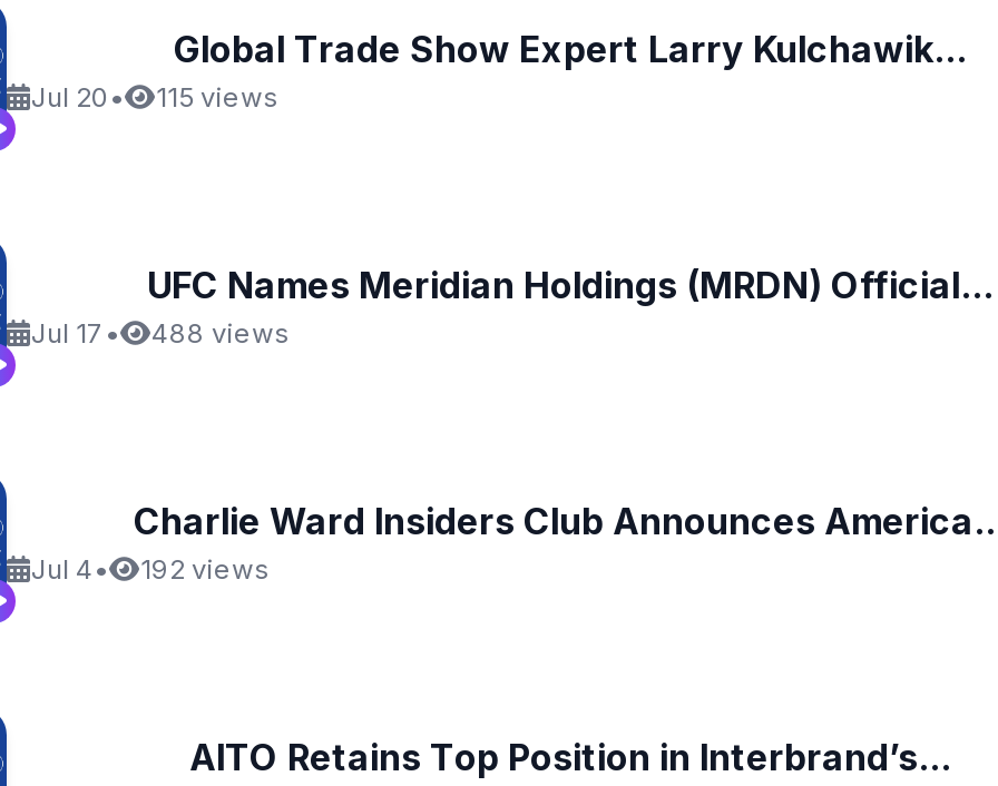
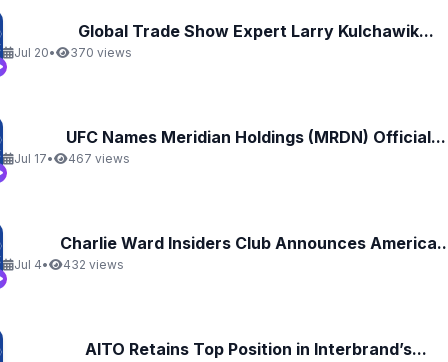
- Jul 20 • 115 views
+ Jul 20 • 370 views

- 488 views
+ 467 views

- 192 views
+ 432 views
